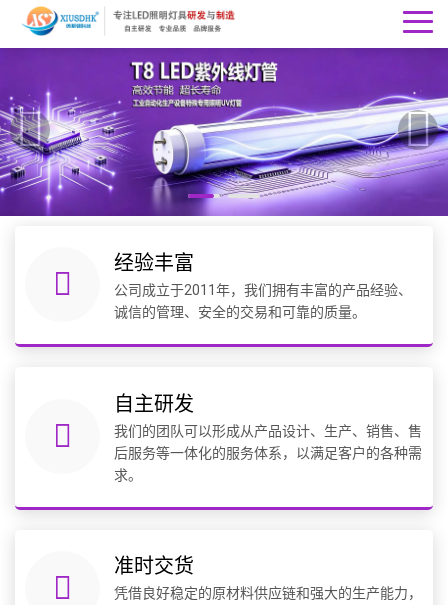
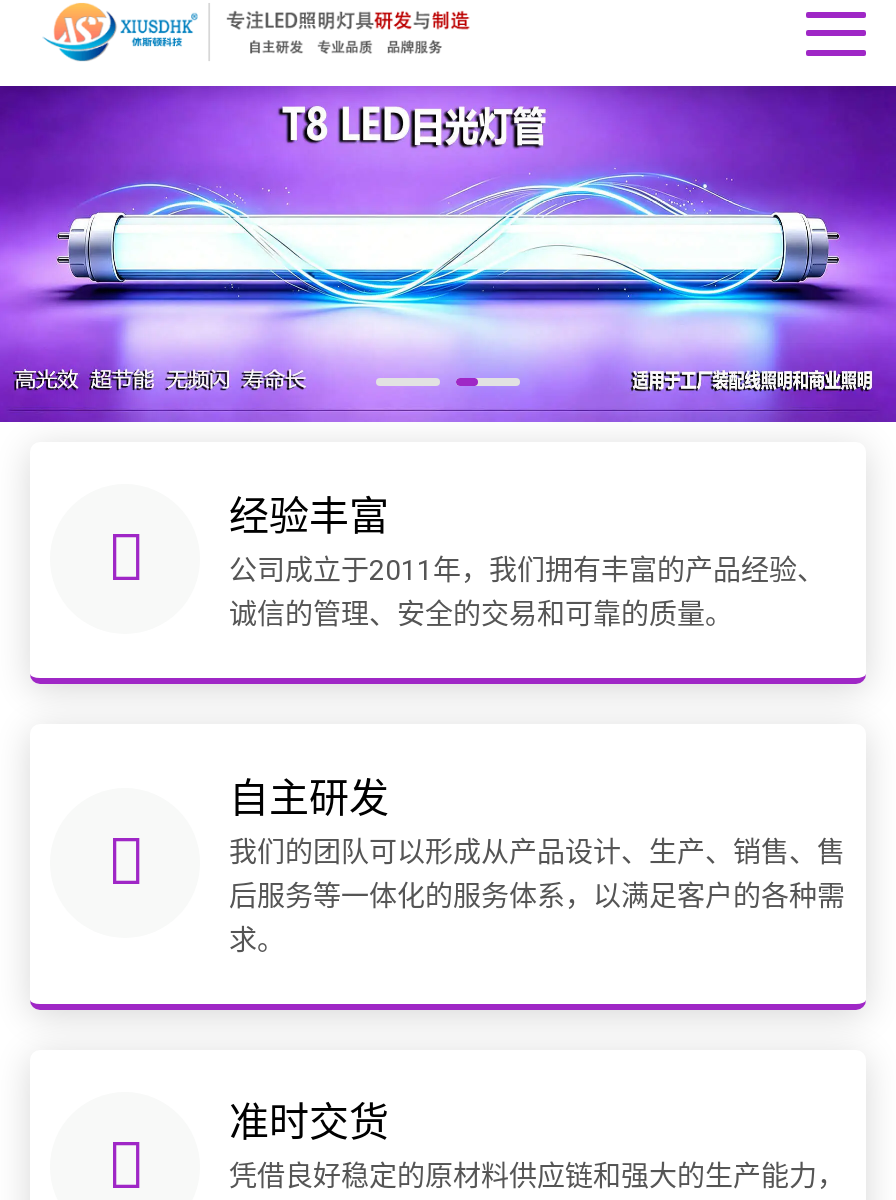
- [image]
+ [image]
